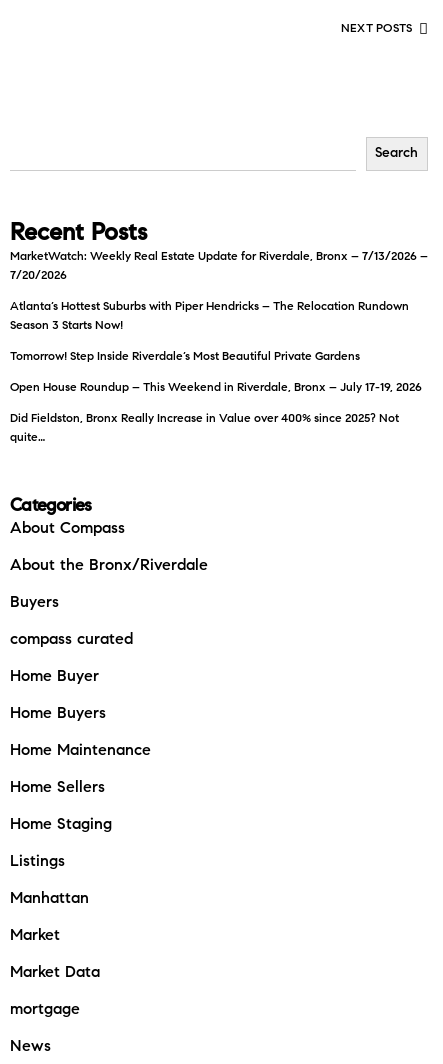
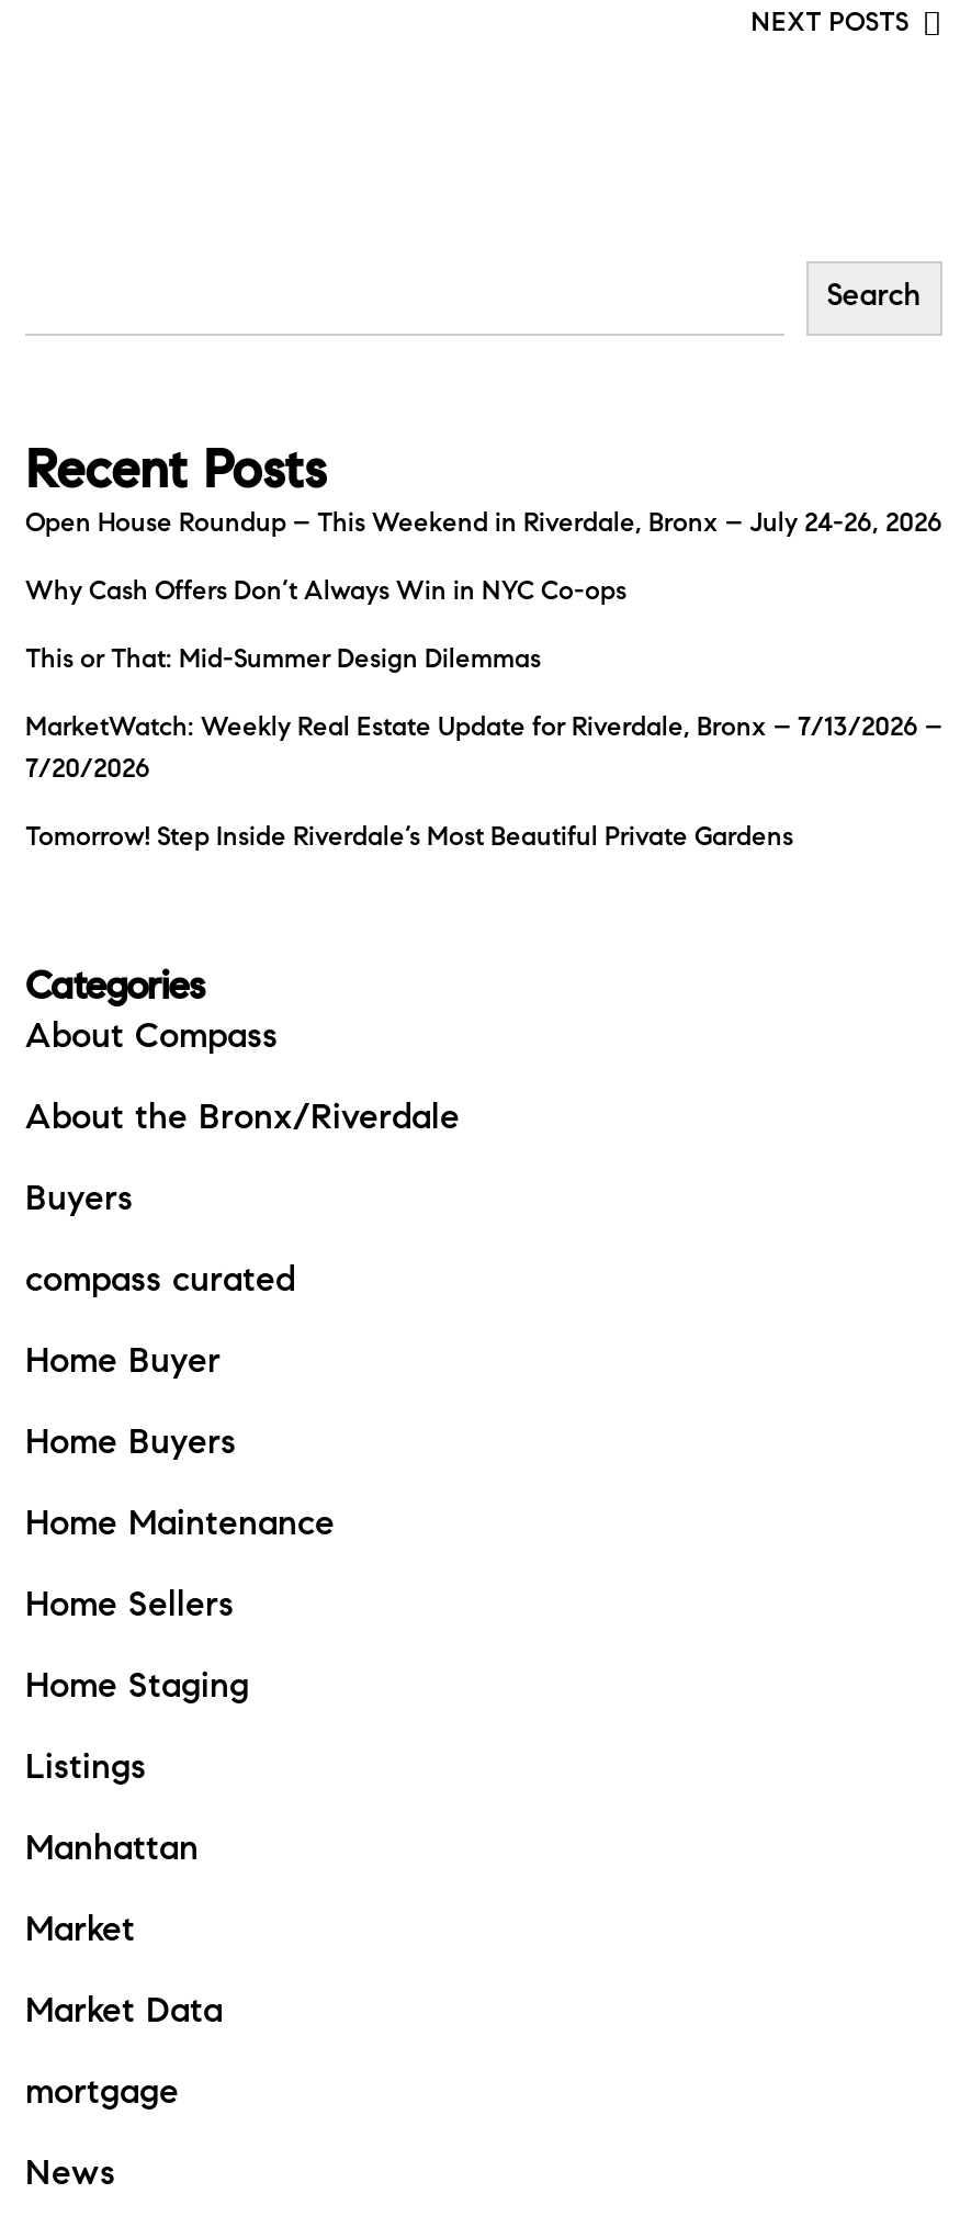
+ Open House Roundup – This Weekend in Riverdale, Bronx – July 24-26, 2026
+ Why Cash Offers Don’t Always Win in NYC Co-ops
+ This or That: Mid-Summer Design Dilemmas

moved down: MarketWatch: Weekly Real Estate Update for Riverdale, Bronx – 7/13/2026 – | 7/20/2026

- Atlanta’s Hottest Suburbs with Piper Hendricks – The Relocation Rundown
- Season 3 Starts Now!

moved down: Tomorrow! Step Inside Riverdale’s Most Beautiful Private Gardens

- Open House Roundup – This Weekend in Riverdale, Bronx – July 17-19, 2026
- Did Fieldston, Bronx Really Increase in Value over 400% since 2025? Not
- quite…
